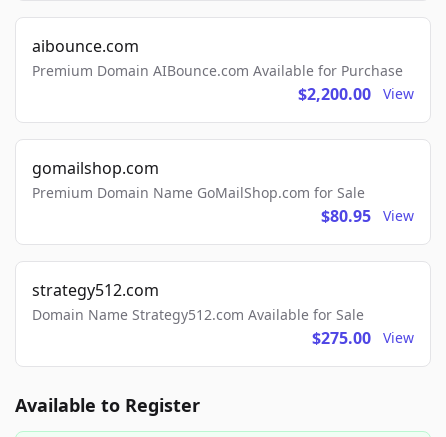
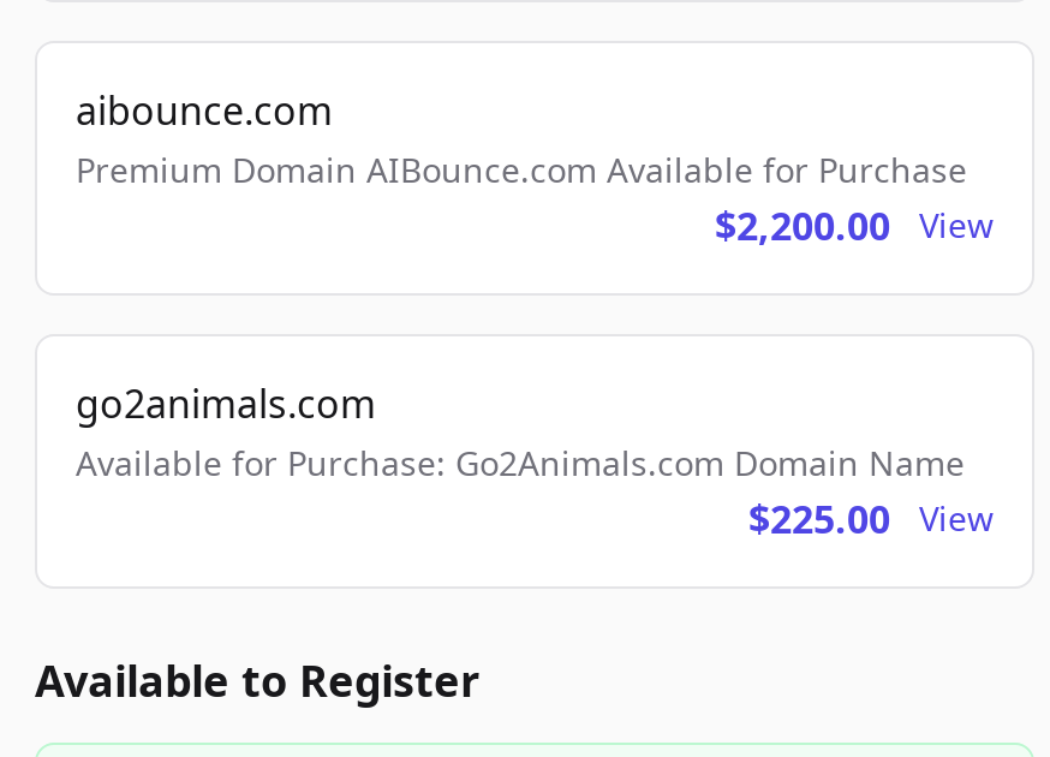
- gomailshop.com
- Premium Domain Name GoMailShop.com for Sale
- $80.95
- View
- strategy512.com
- Domain Name Strategy512.com Available for Sale
- $275.00
+ go2animals.com
+ Available for Purchase: Go2Animals.com Domain Name
+ $225.00
